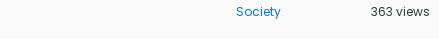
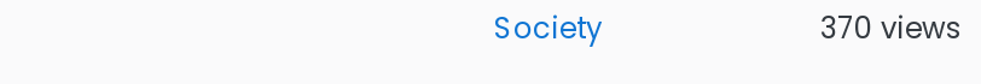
- 363 views
+ 370 views
